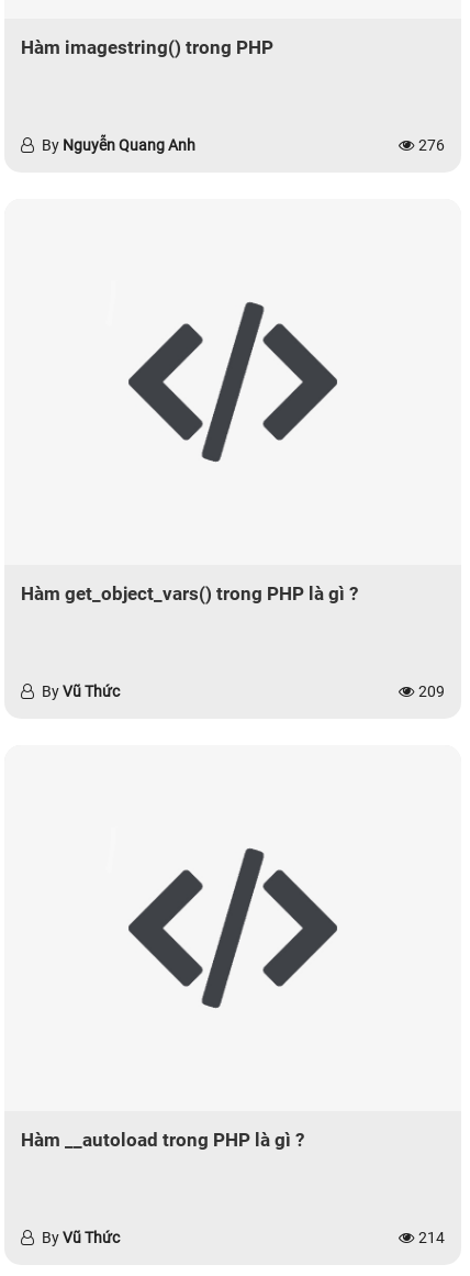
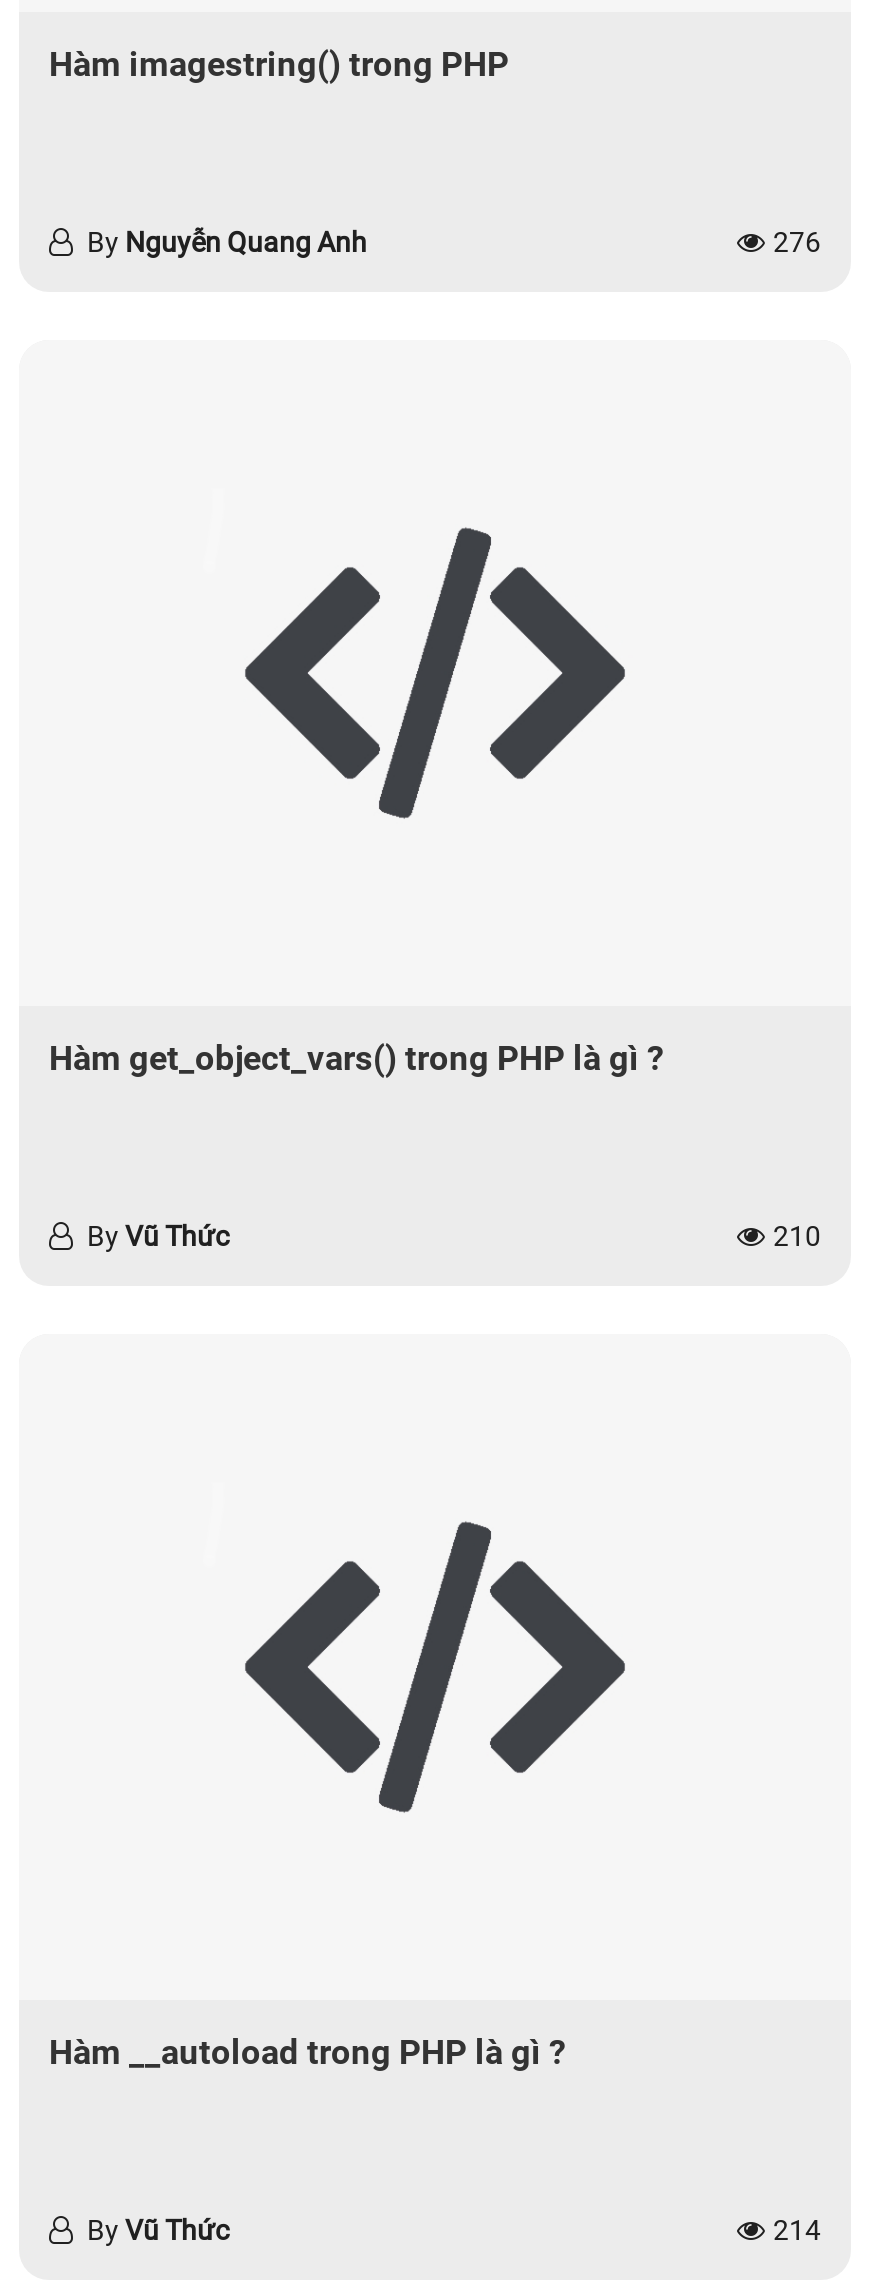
- 209
+ 210
